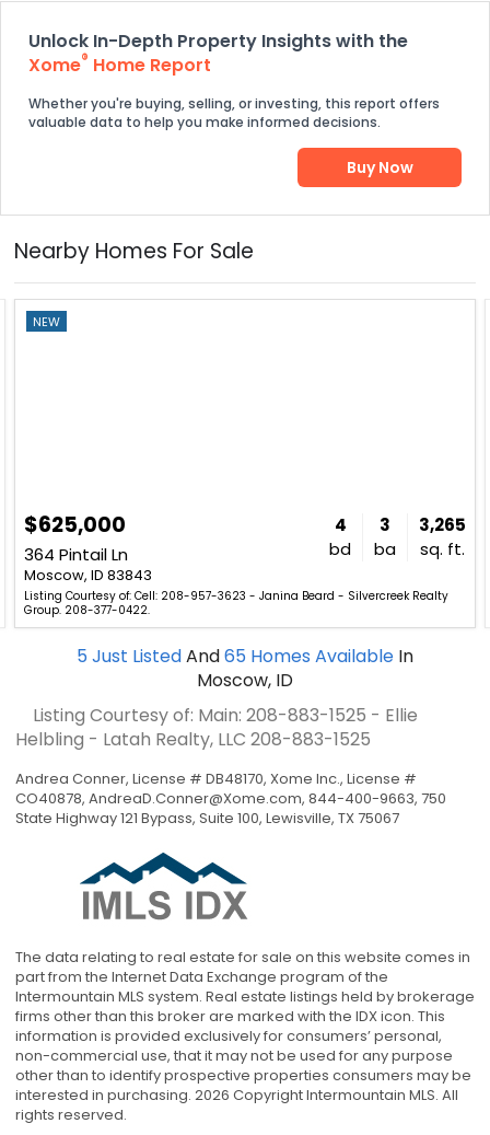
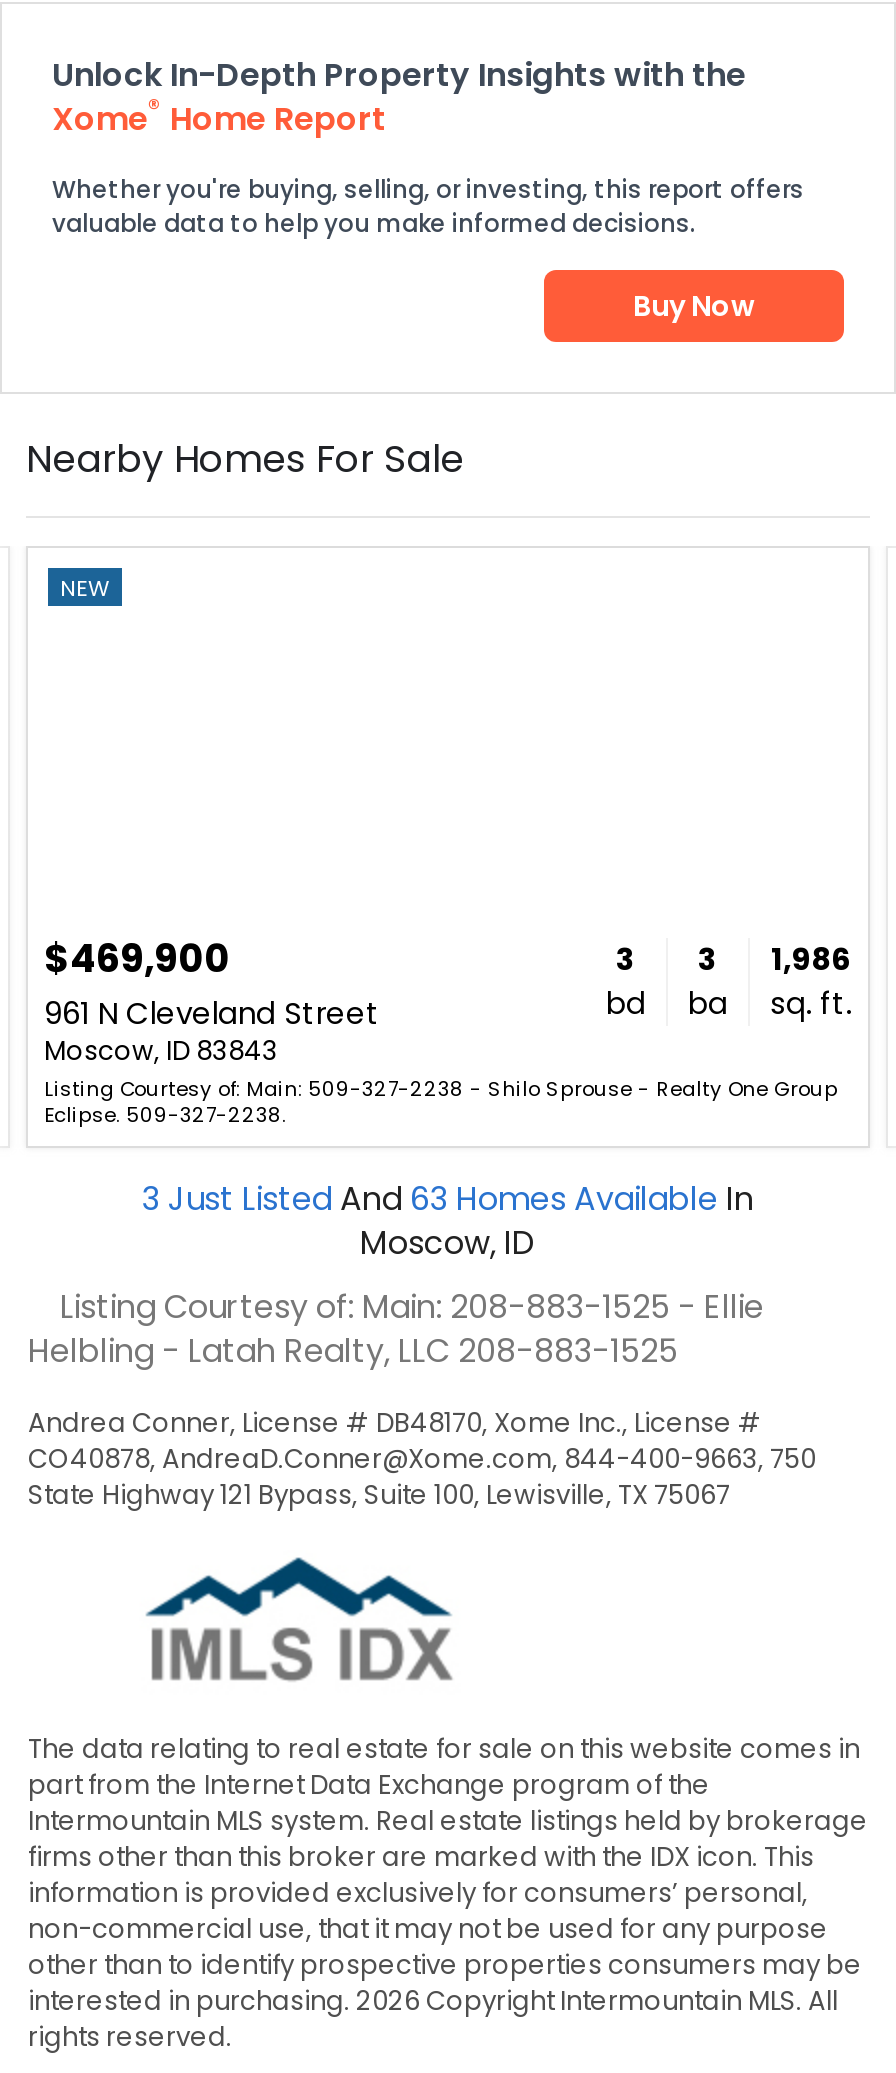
- $625,000
- 364 Pintail Ln
+ $469,900
+ 961 N Cleveland Street

- 4
+ 3

- 3,265
+ 1,986

- Listing Courtesy of: Cell: 208-957-3623 - Janina Beard - Silvercreek Realty
- Group. 208-377-0422.
+ Listing Courtesy of: Main: 509-327-2238 - Shilo Sprouse - Realty One Group
+ Eclipse. 509-327-2238.

- 5 Just Listed And 65 Homes Available In
+ 3 Just Listed And 63 Homes Available In
